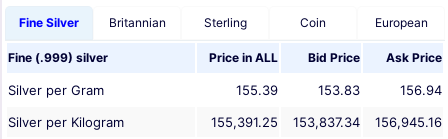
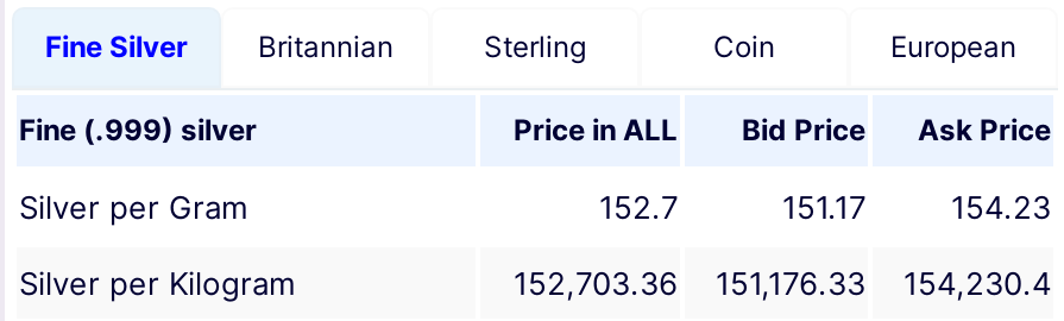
- 155.39
+ 152.7

- 153.83
+ 151.17

- 156.94
+ 154.23

- 155,391.25
+ 152,703.36

- 153,837.34
+ 151,176.33

- 156,945.16
+ 154,230.4
